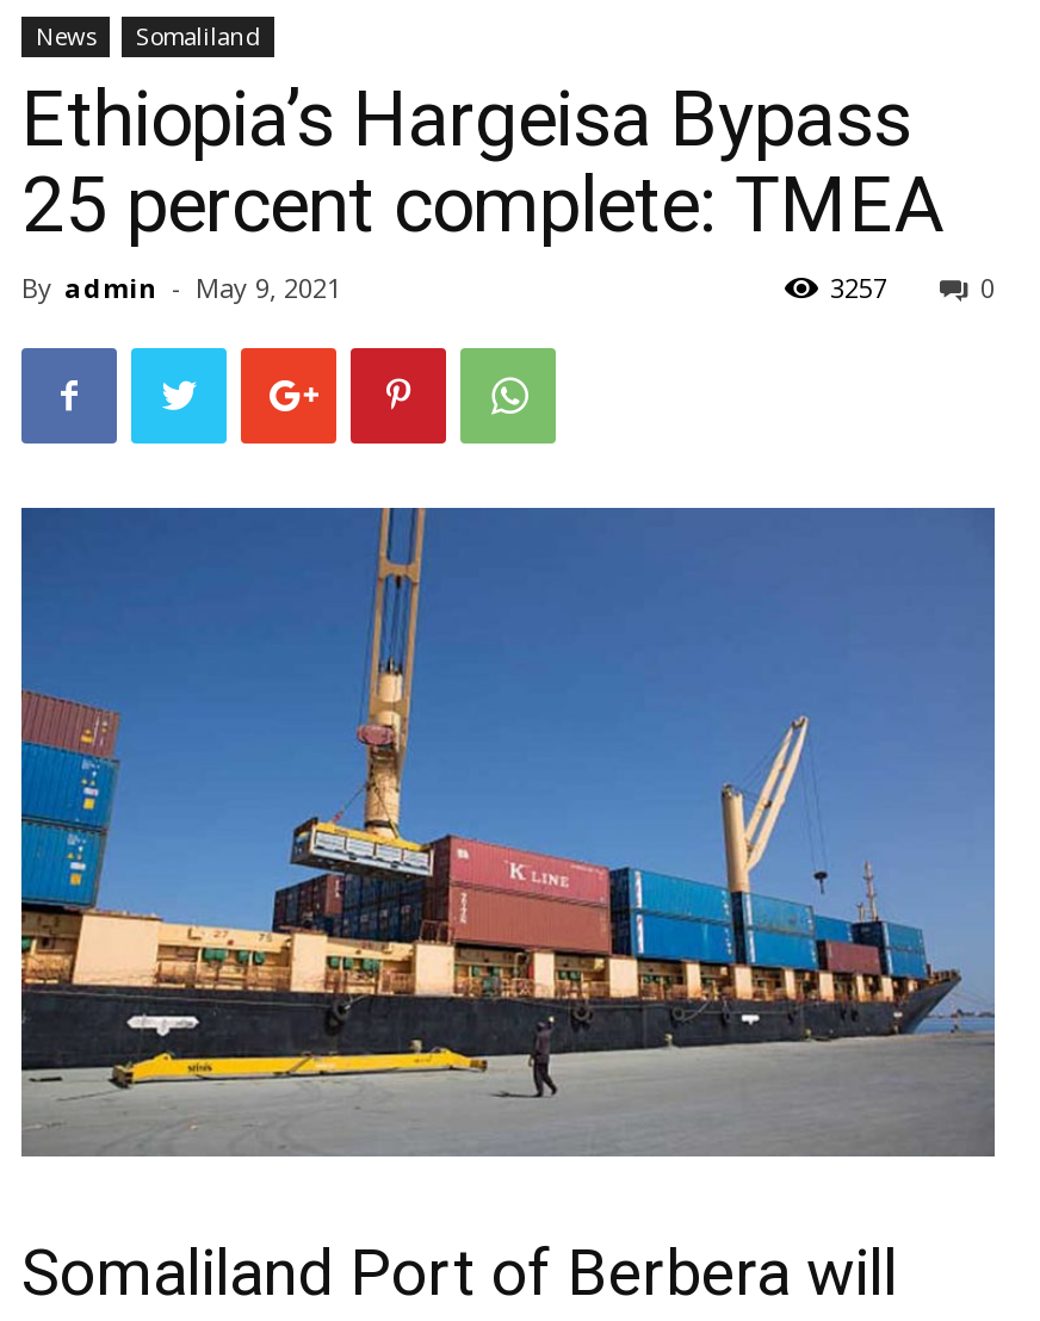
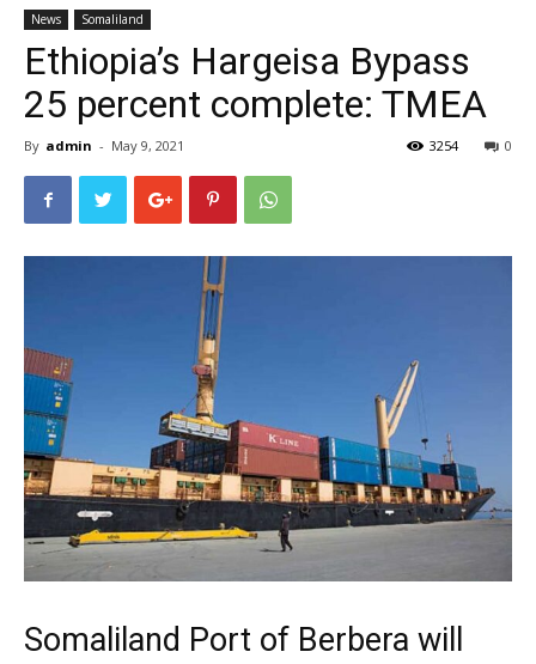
- 3257
+ 3254
